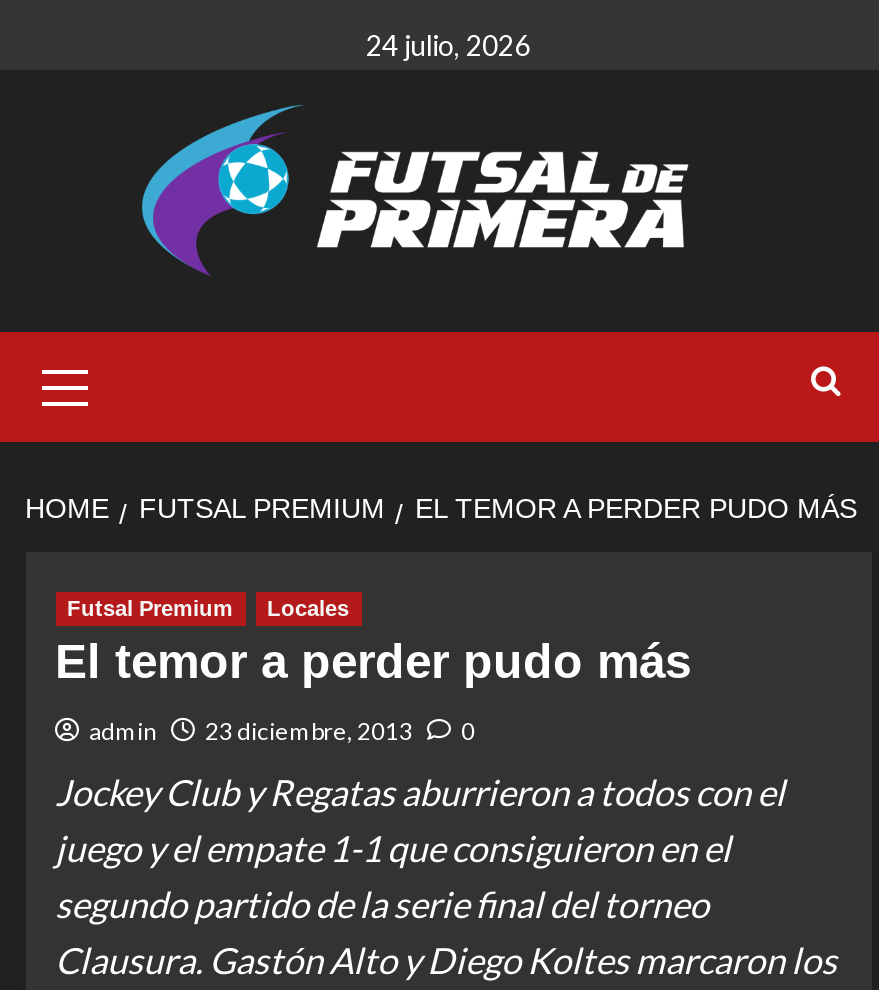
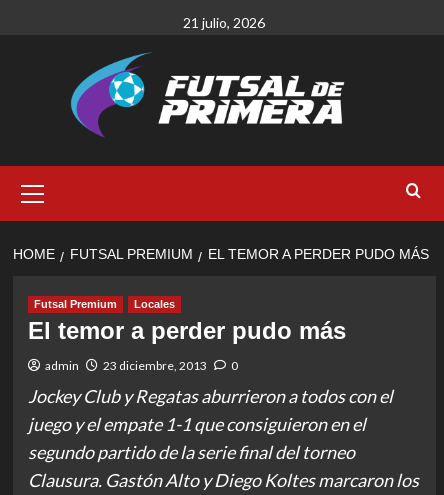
- 24 julio, 2026
+ 21 julio, 2026
